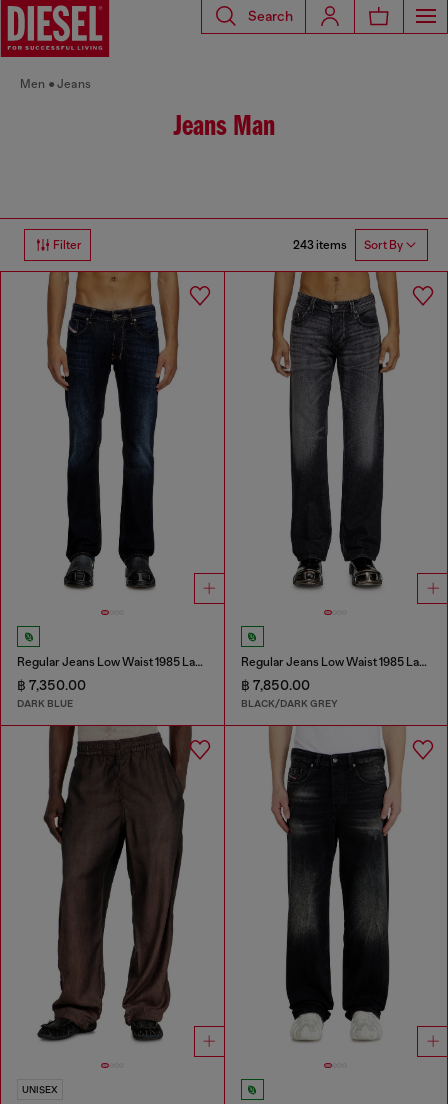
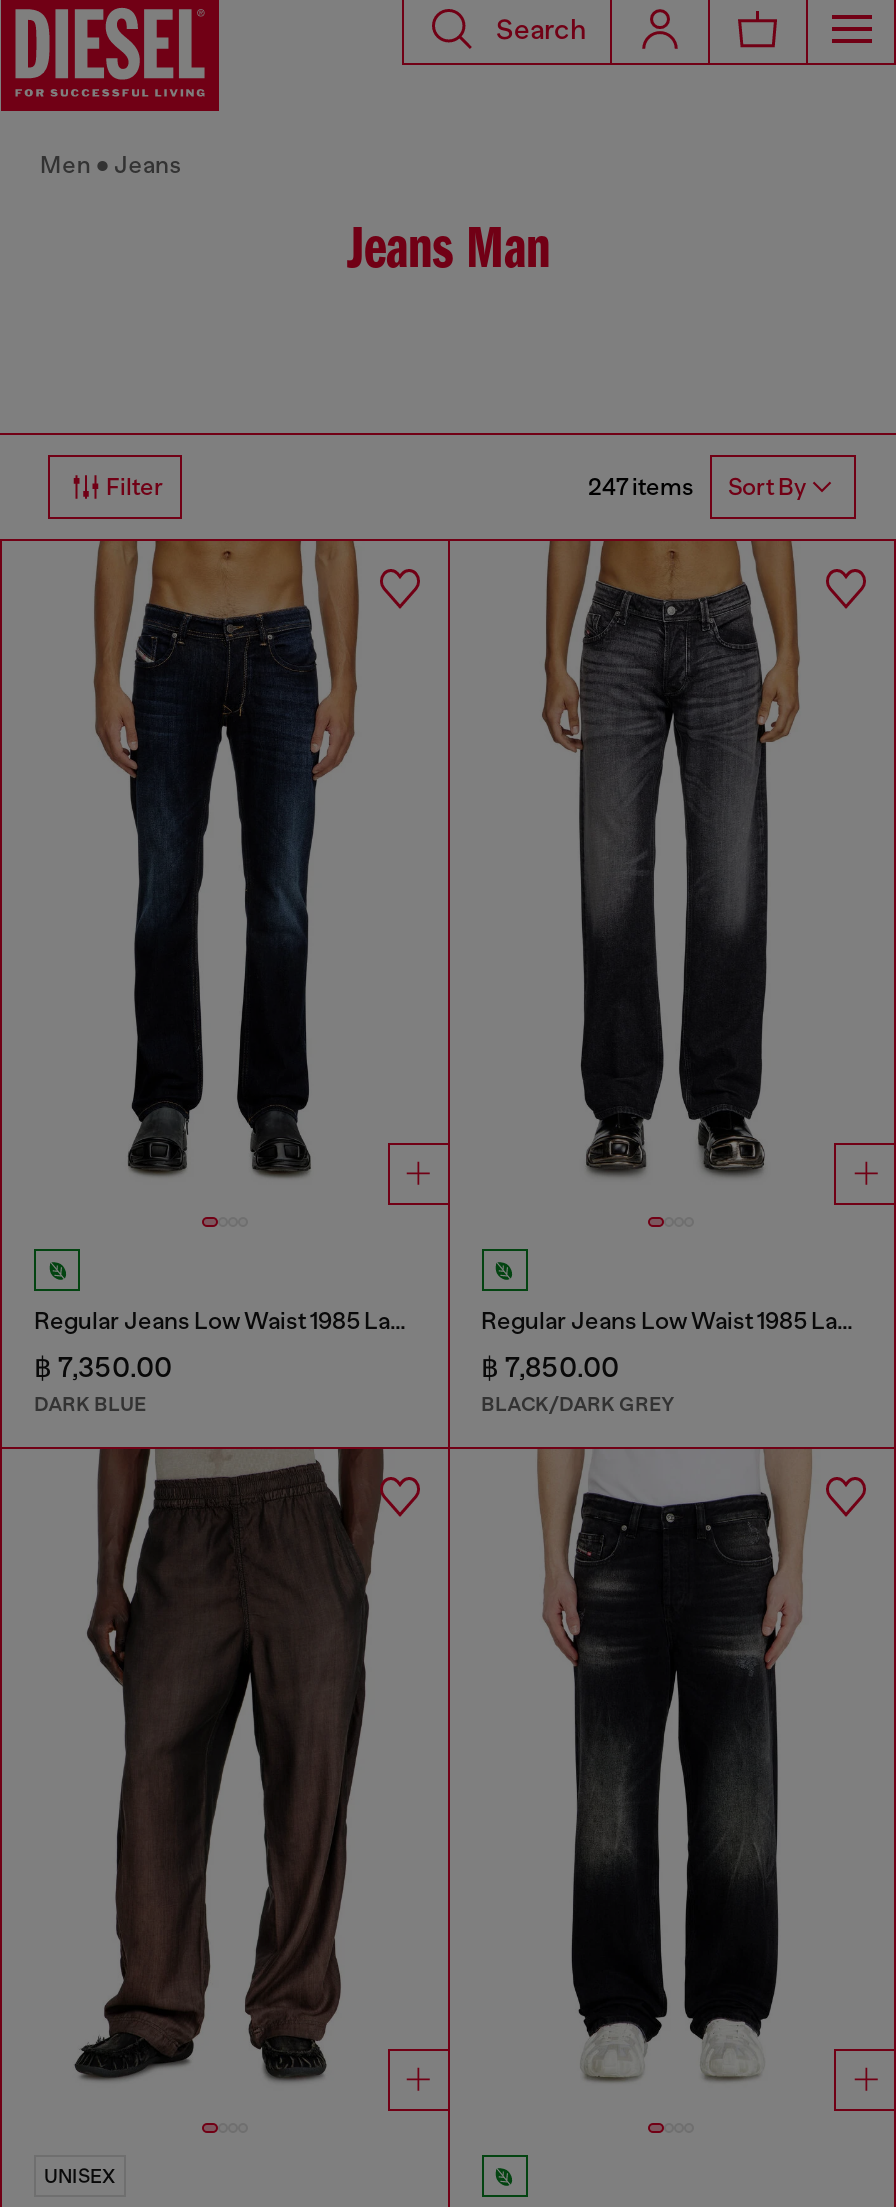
- 243 items Sort By
+ 247 items Sort By
